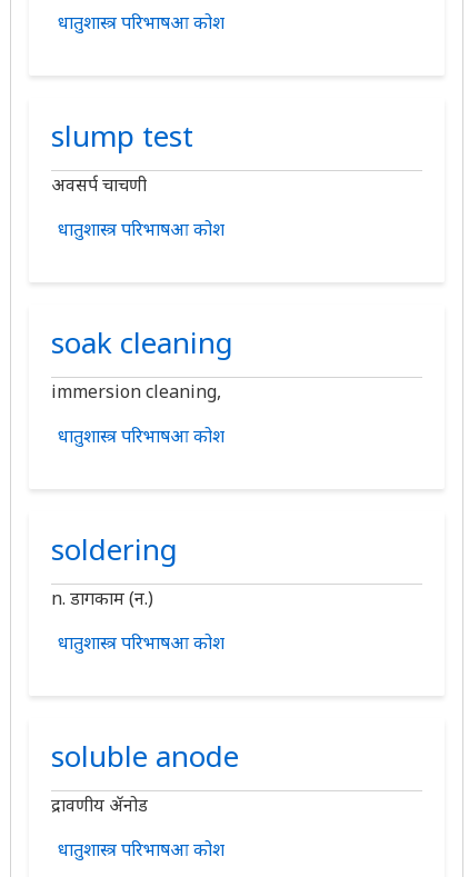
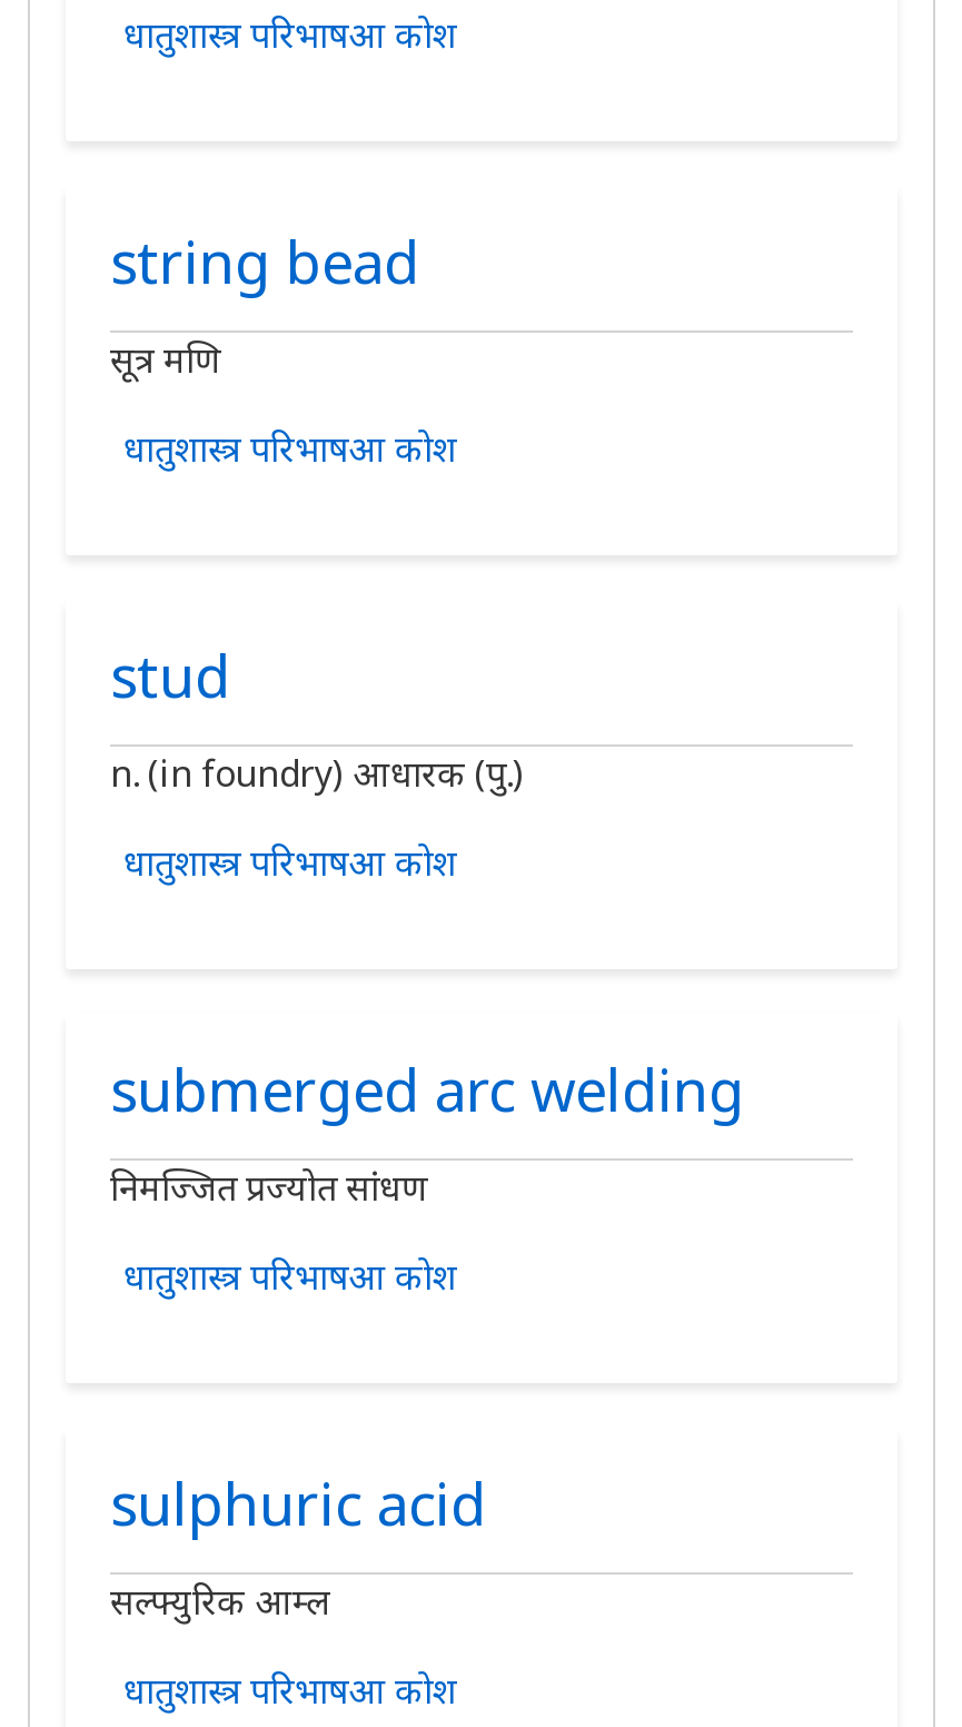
- slump test
- अवसर्प चाचणी
+ string bead
+ सूत्र मणि

- soak cleaning
- immersion cleaning,
+ stud
+ n. (in foundry) आधारक (पु.)

- soldering
- n. डागकाम (न.)
+ submerged arc welding
+ निमज्जित प्रज्योत सांधण

- soluble anode
- द्रावणीय ॲनोड
+ sulphuric acid
+ सल्फ्युरिक आम्ल
